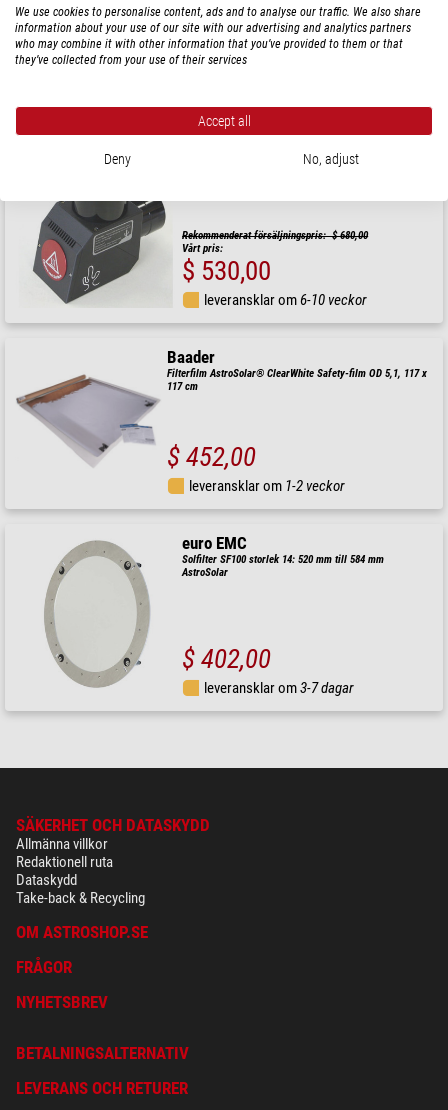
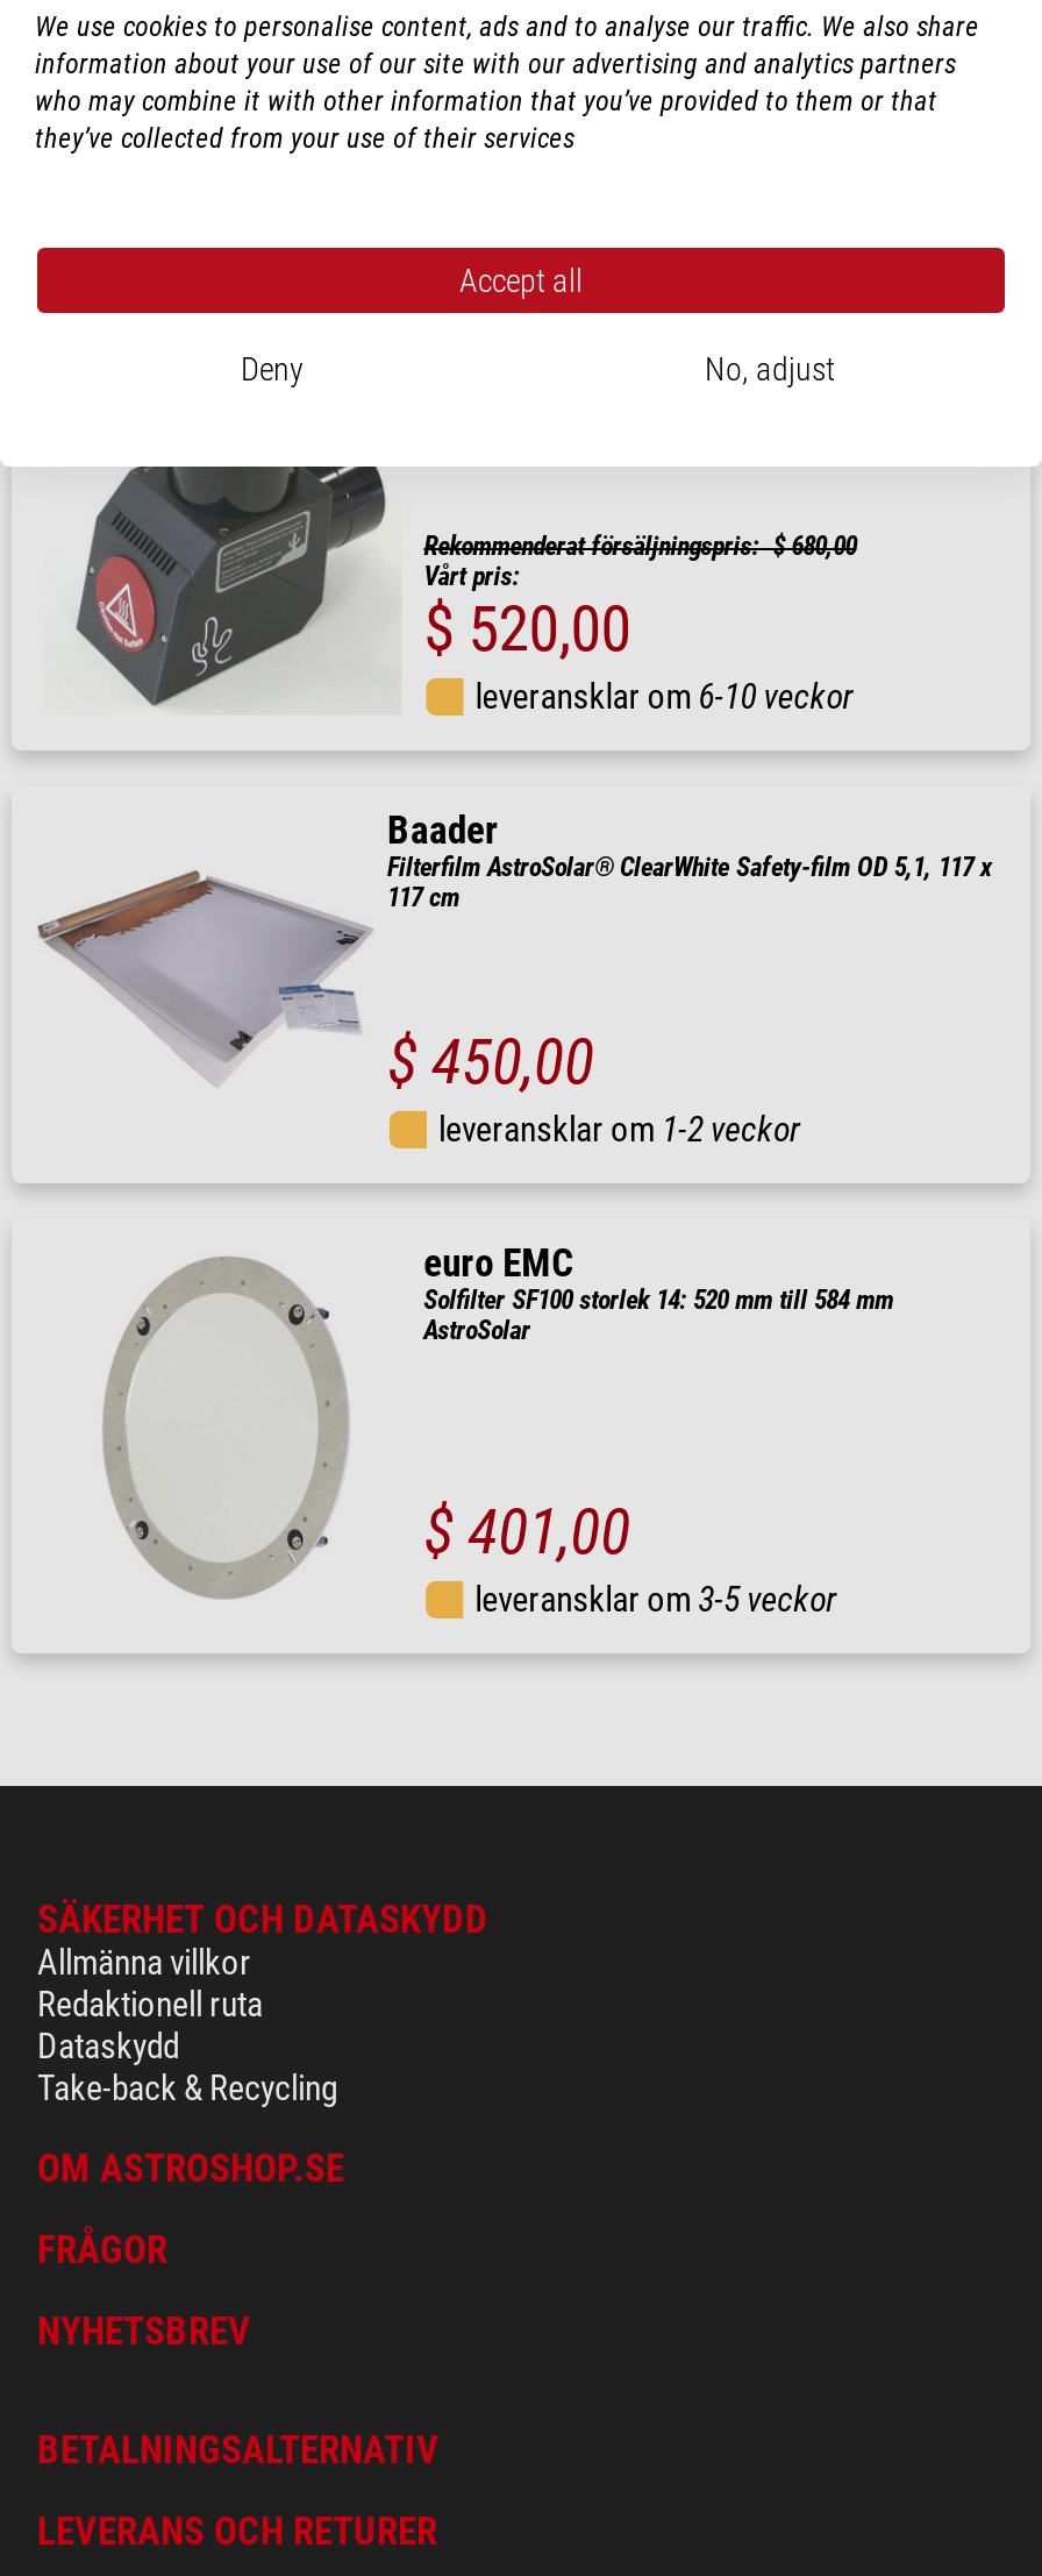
- $ 530,00
+ $ 520,00

- $ 452,00
+ $ 450,00

- $ 402,00
+ $ 401,00

- leveransklar om 3-7 dagar
+ leveransklar om 3-5 veckor
